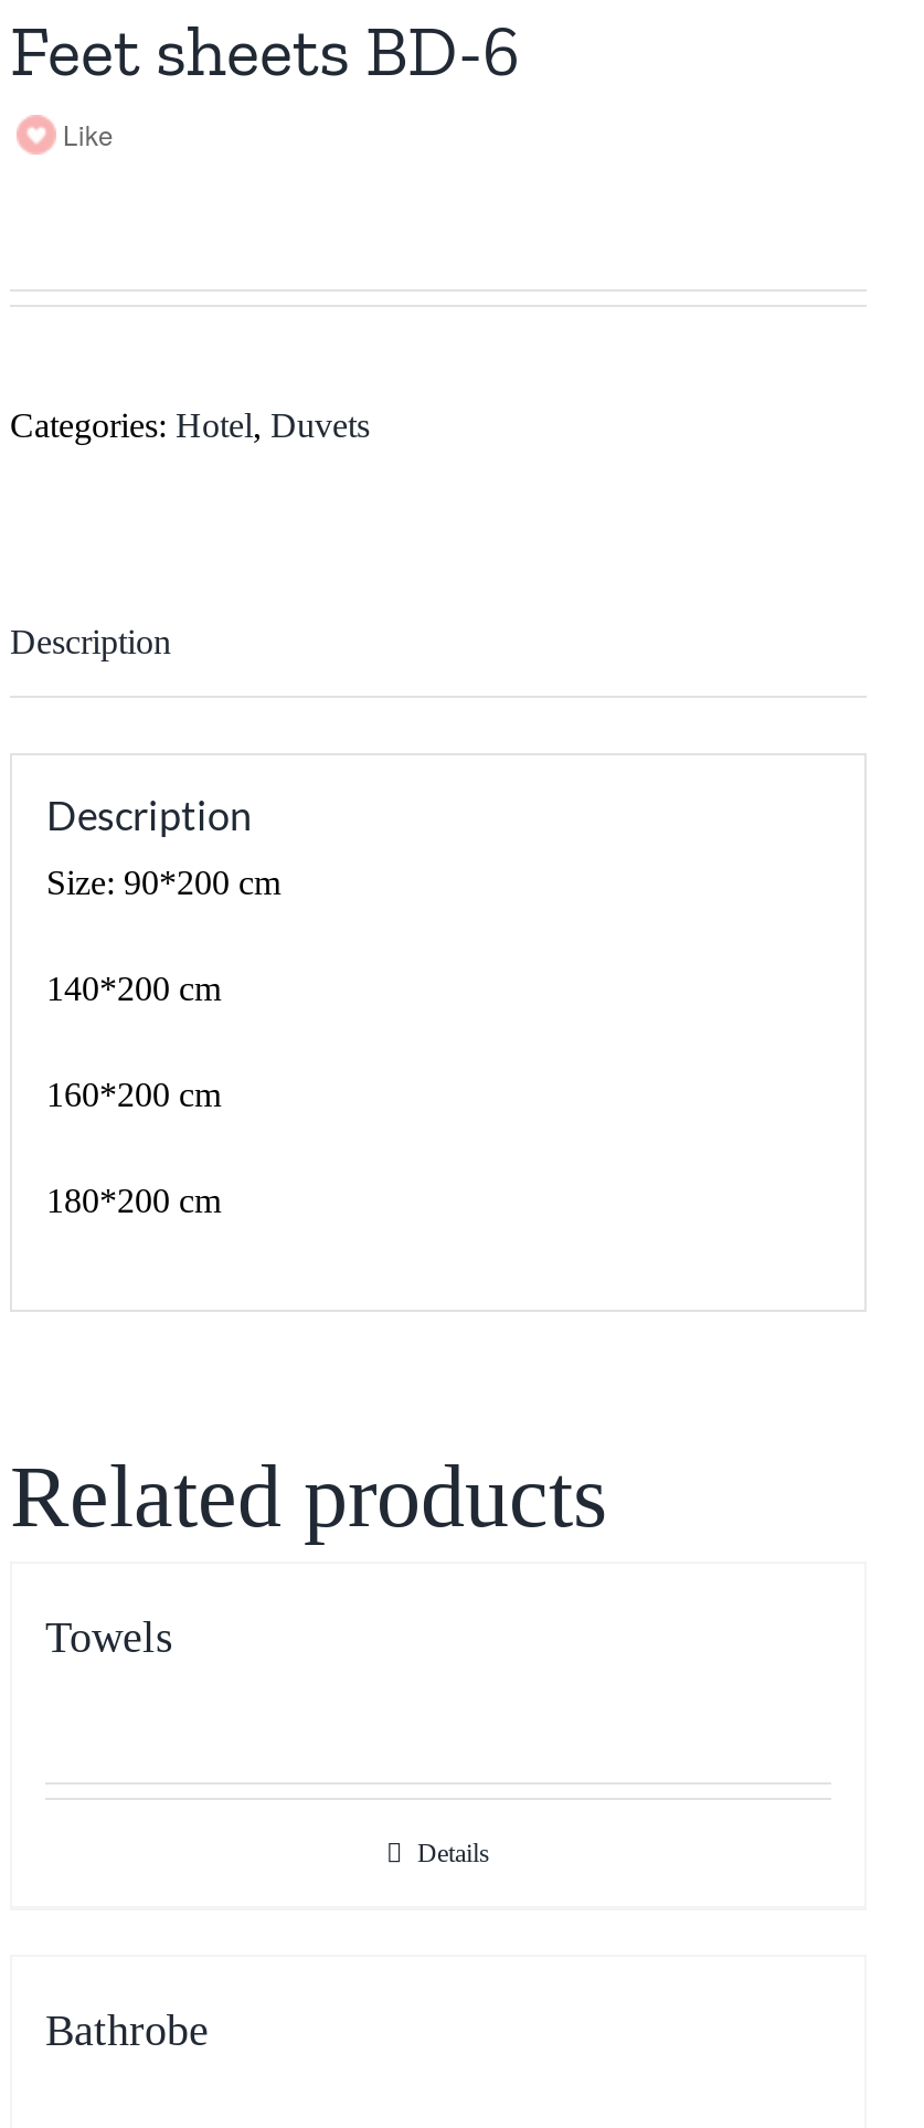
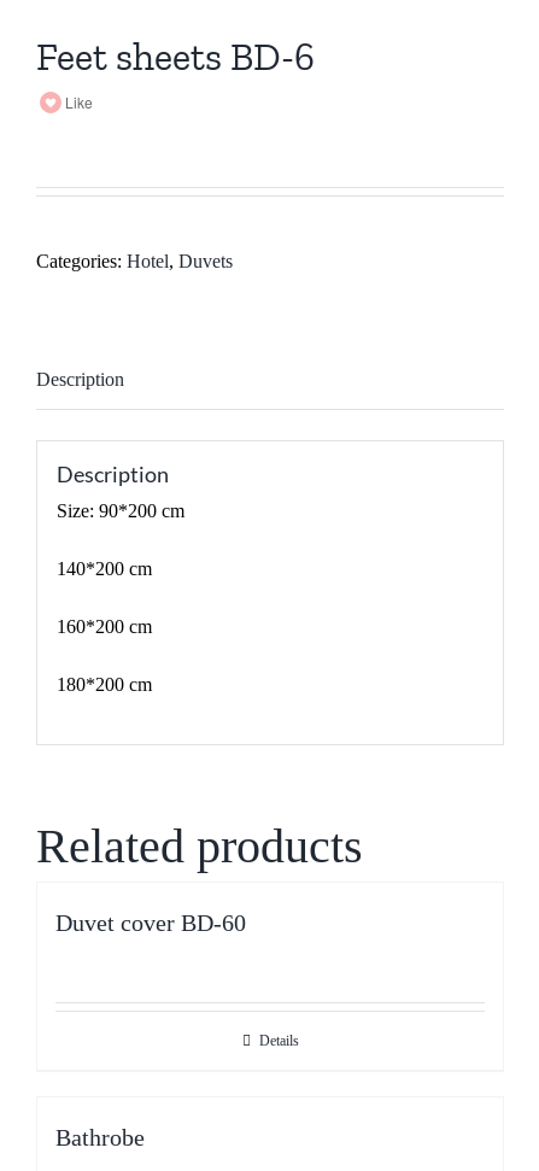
- Towels
+ Duvet cover BD-60
